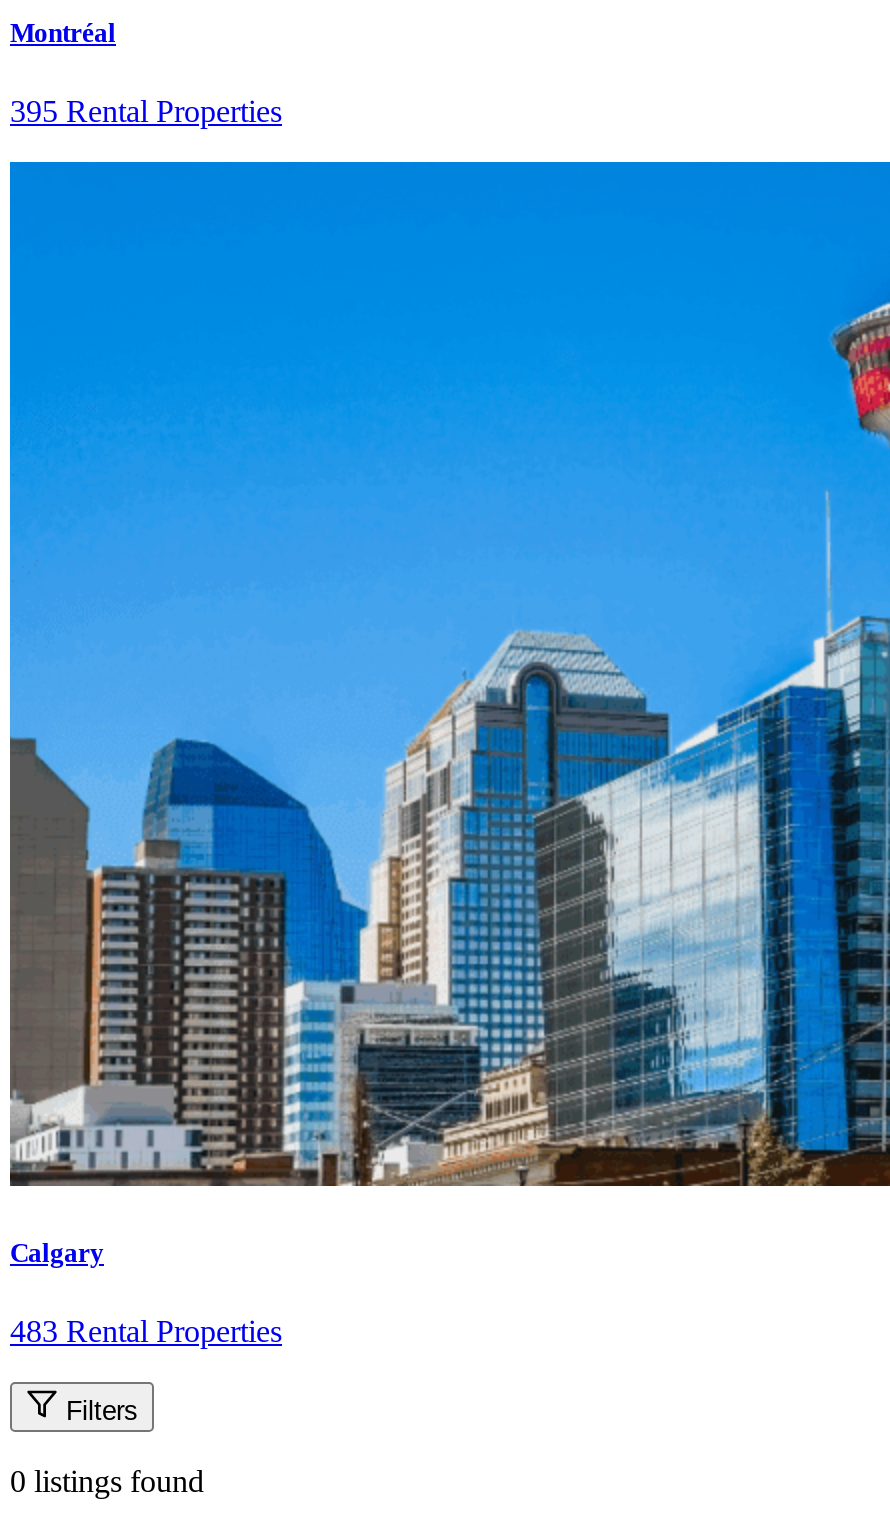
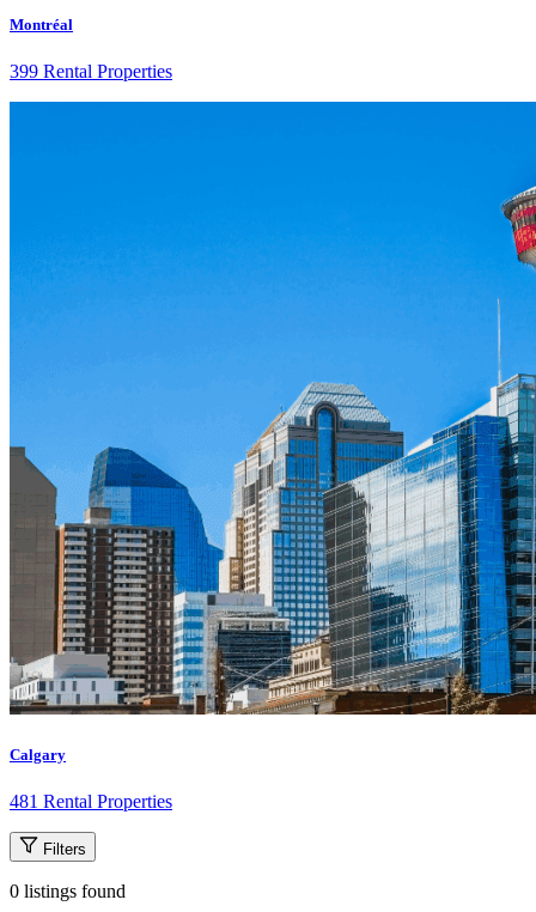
- 395 Rental Properties
+ 399 Rental Properties

- 483 Rental Properties
+ 481 Rental Properties
